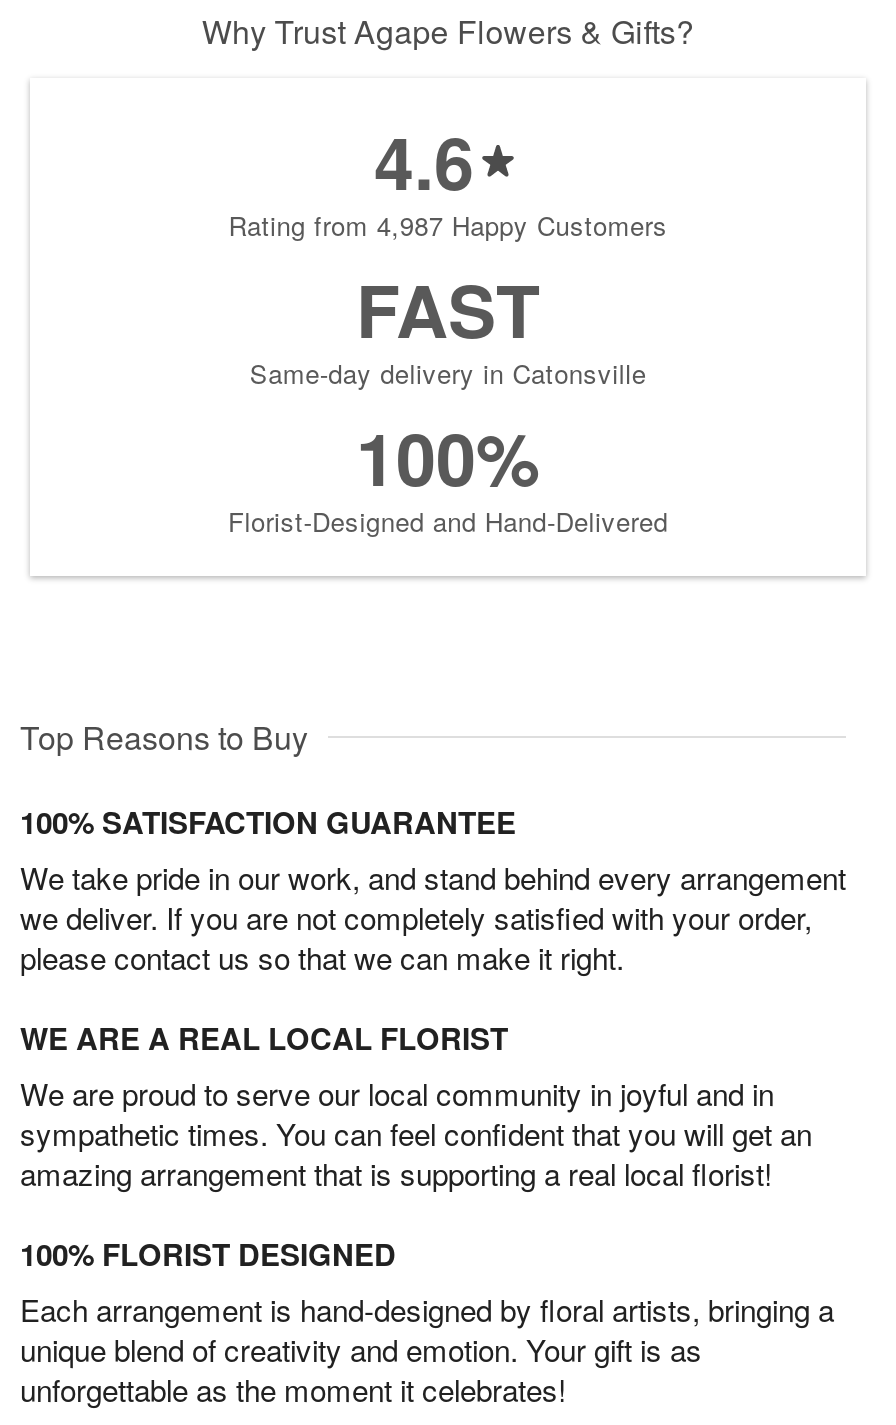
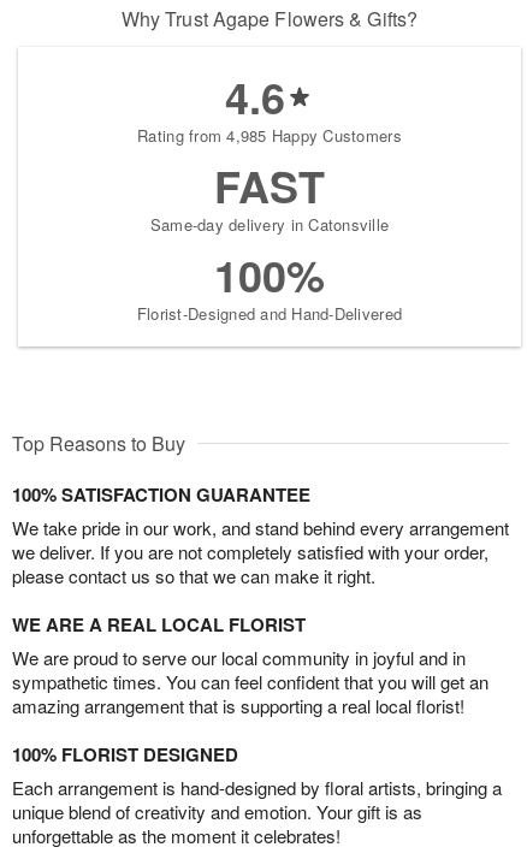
- Rating from 4,987 Happy Customers
+ Rating from 4,985 Happy Customers
